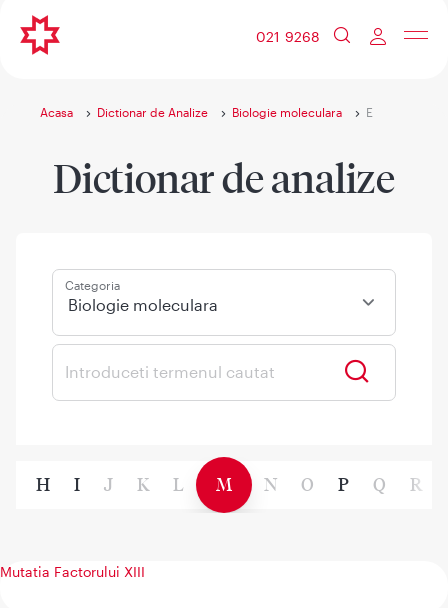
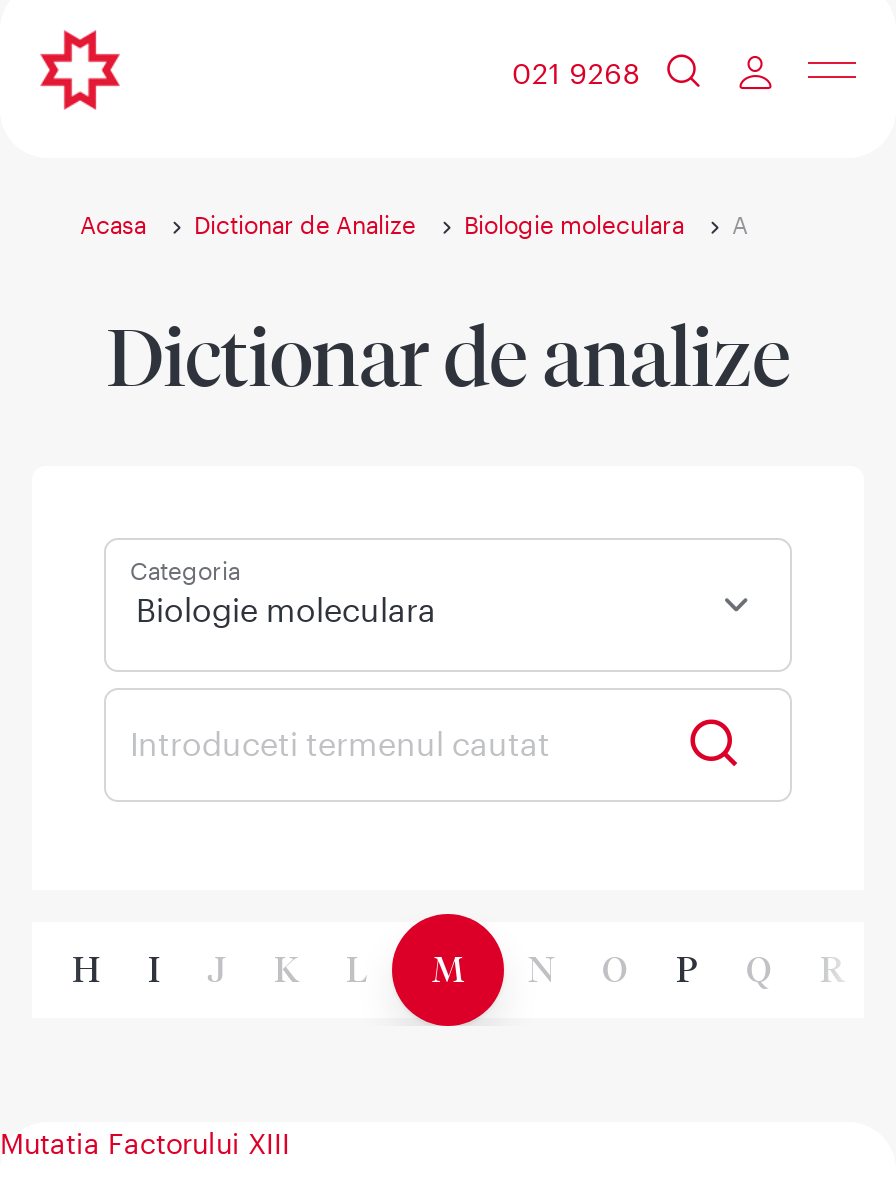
- E
+ A
